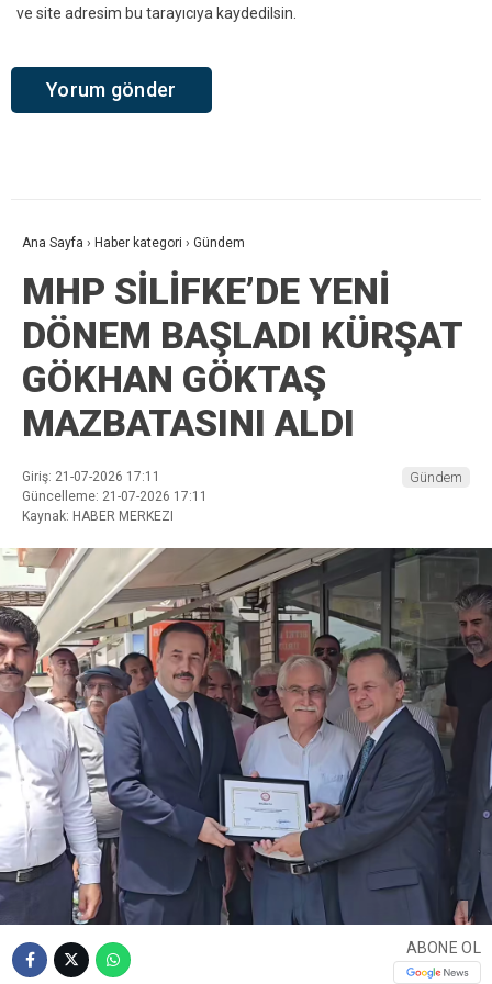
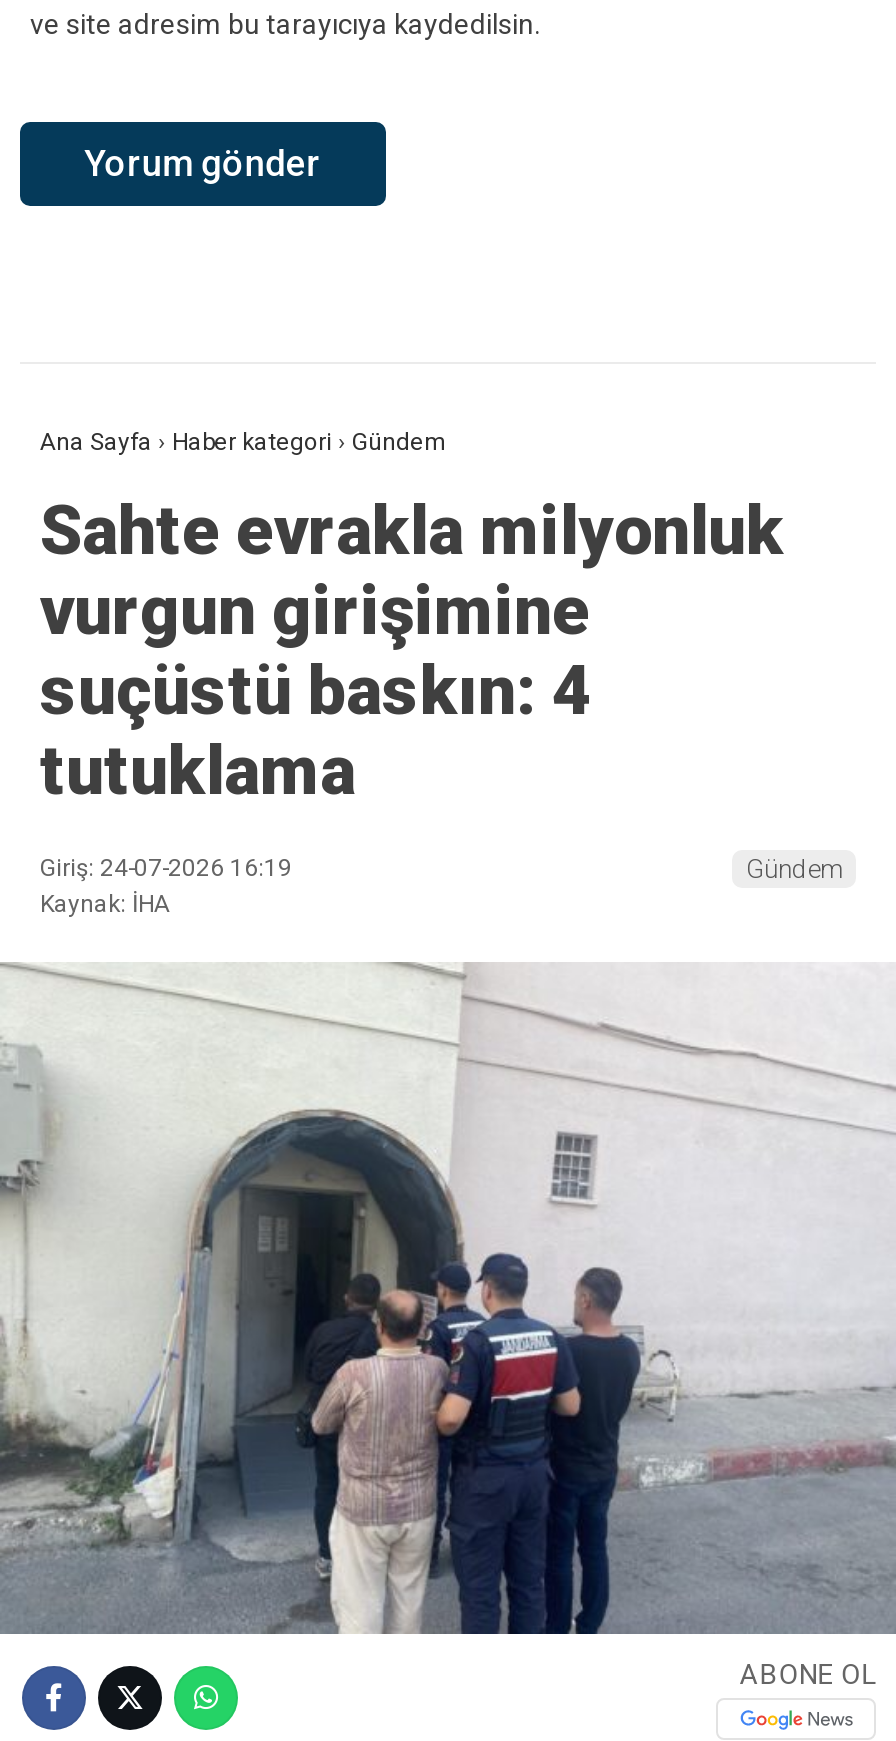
- MHP SİLİFKE’DE YENİ
- DÖNEM BAŞLADI KÜRŞAT
- GÖKHAN GÖKTAŞ
- MAZBATASINI ALDI
+ Sahte evrakla milyonluk
+ vurgun girişimine
+ suçüstü baskın: 4
+ tutuklama

- Giriş: 21-07-2026 17:11
- Güncelleme: 21-07-2026 17:11
- Kaynak: HABER MERKEZI
+ Giriş: 24-07-2026 16:19
+ Kaynak: İHA

- [image]
+ [image]
